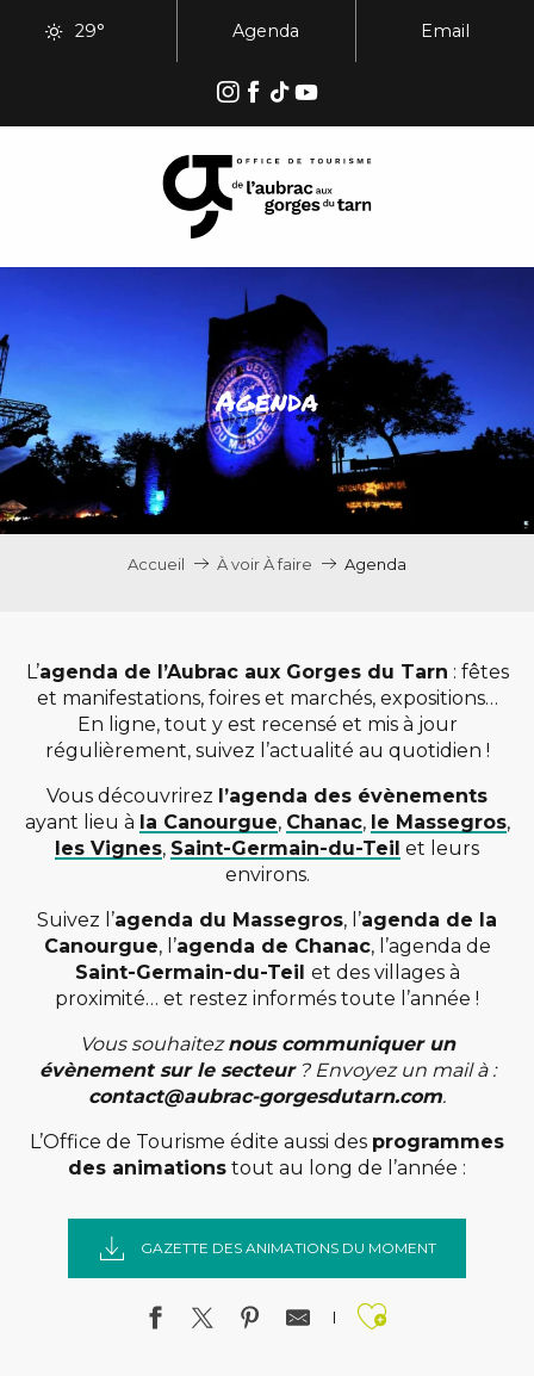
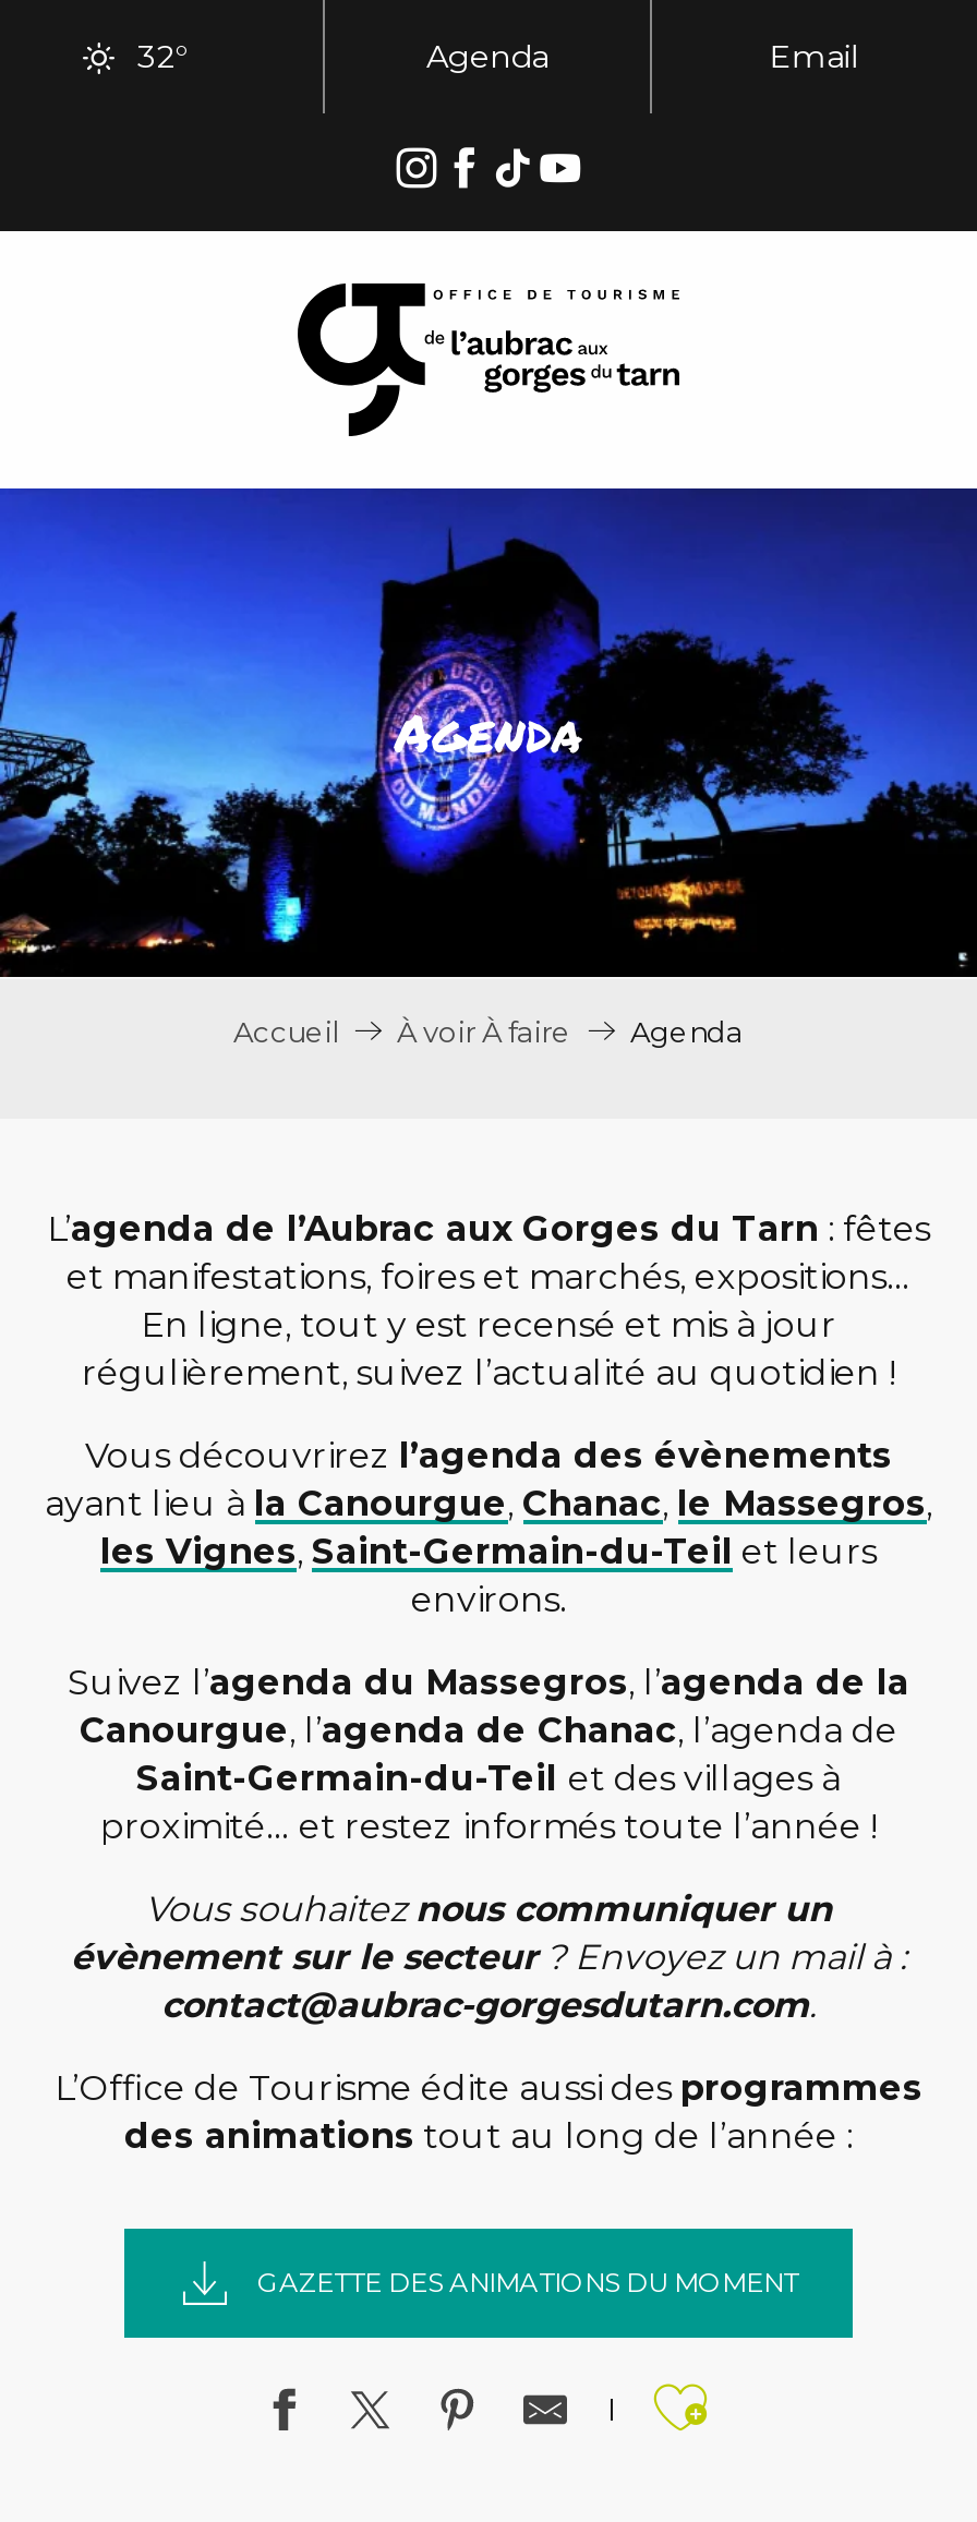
- 29°
+ 32°
